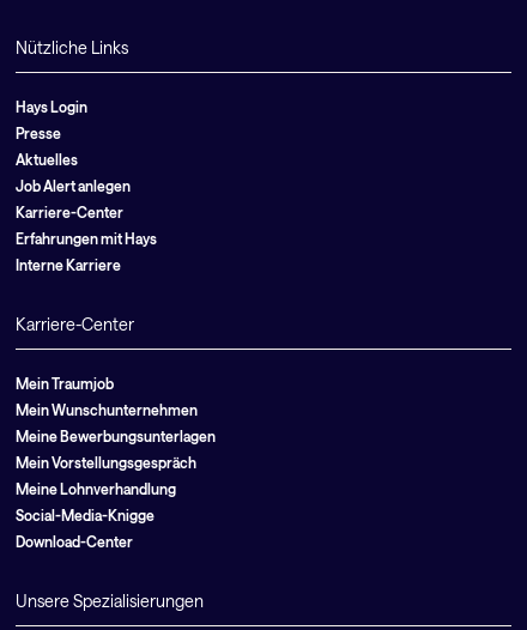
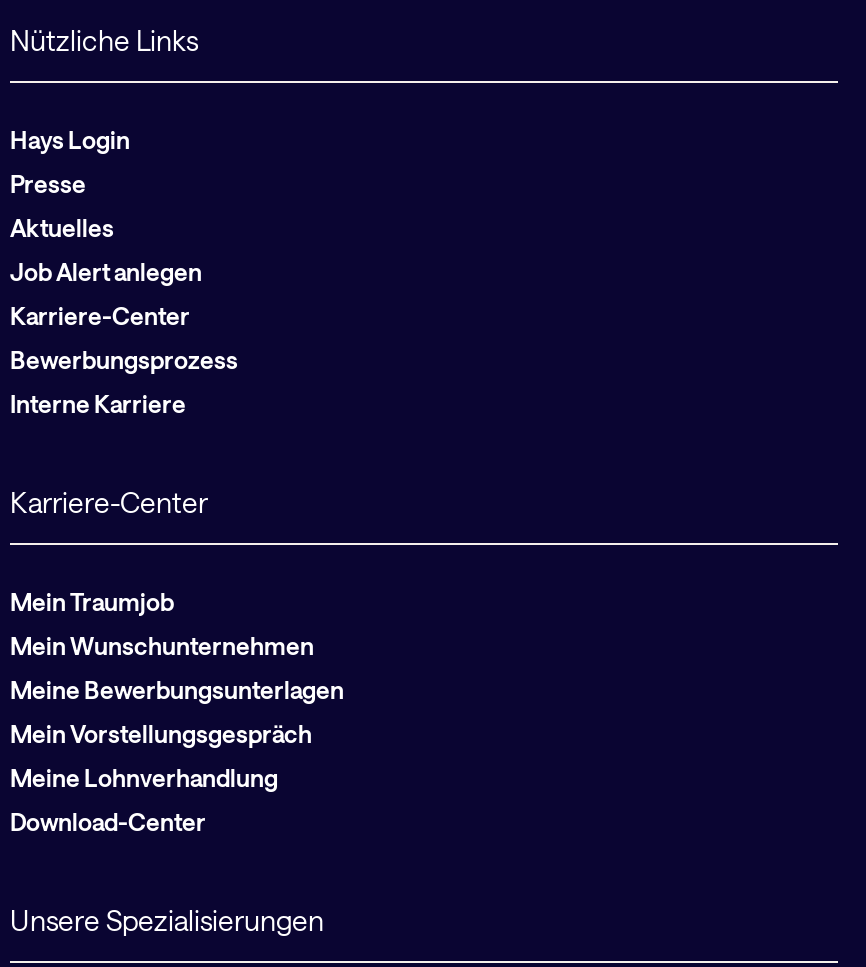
- Erfahrungen mit Hays
+ Bewerbungsprozess

- Social-Media-Knigge
